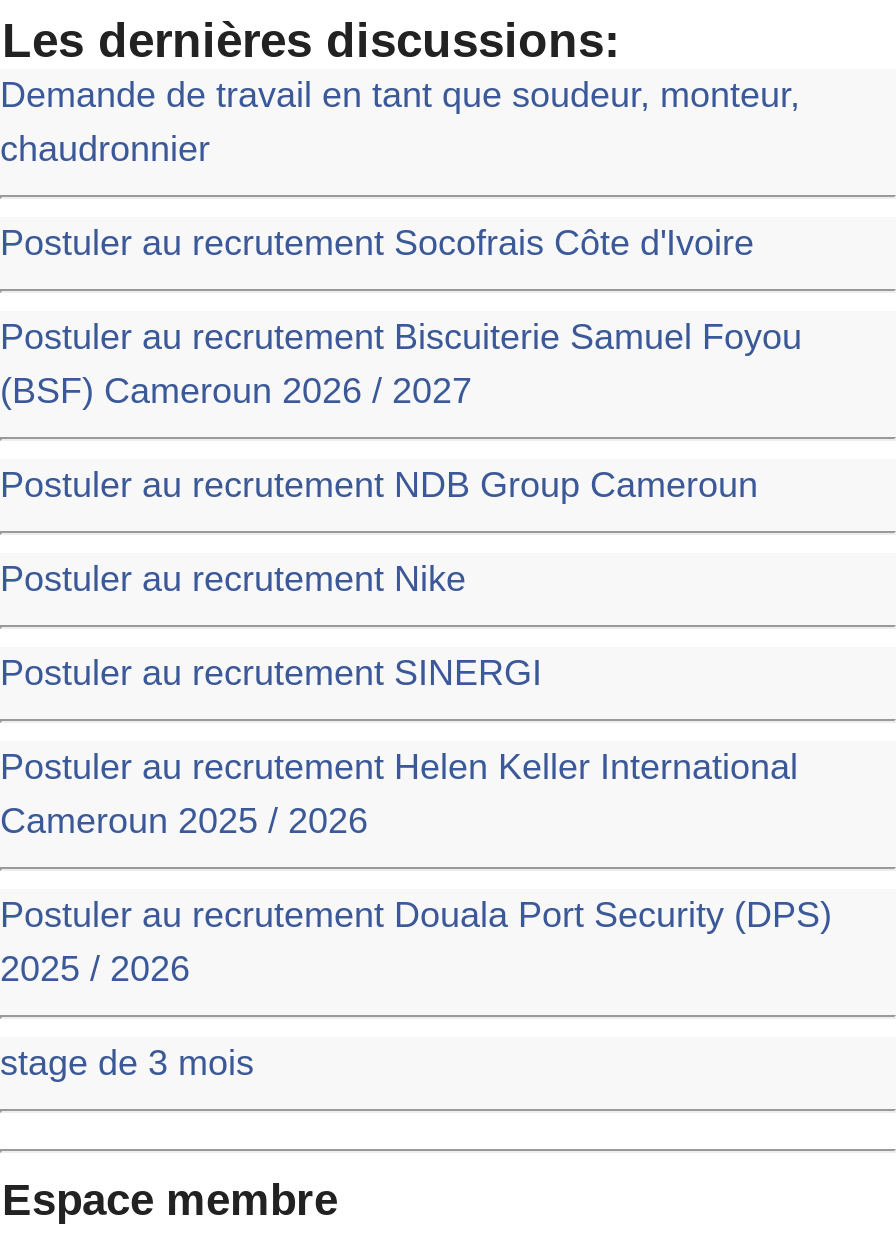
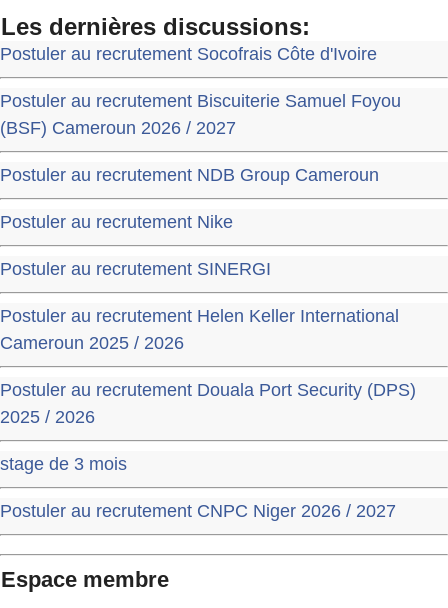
- Demande de travail en tant que soudeur, monteur,
- chaudronnier

moved up: Postuler au recrutement Socofrais Côte d'Ivoire | Postuler au recrutement Biscuiterie Samuel Foyou | (BSF) Cameroun 2026 / 2027 | ... | 2025 / 2026 | stage de 3 mois

+ Postuler au recrutement CNPC Niger 2026 / 2027
